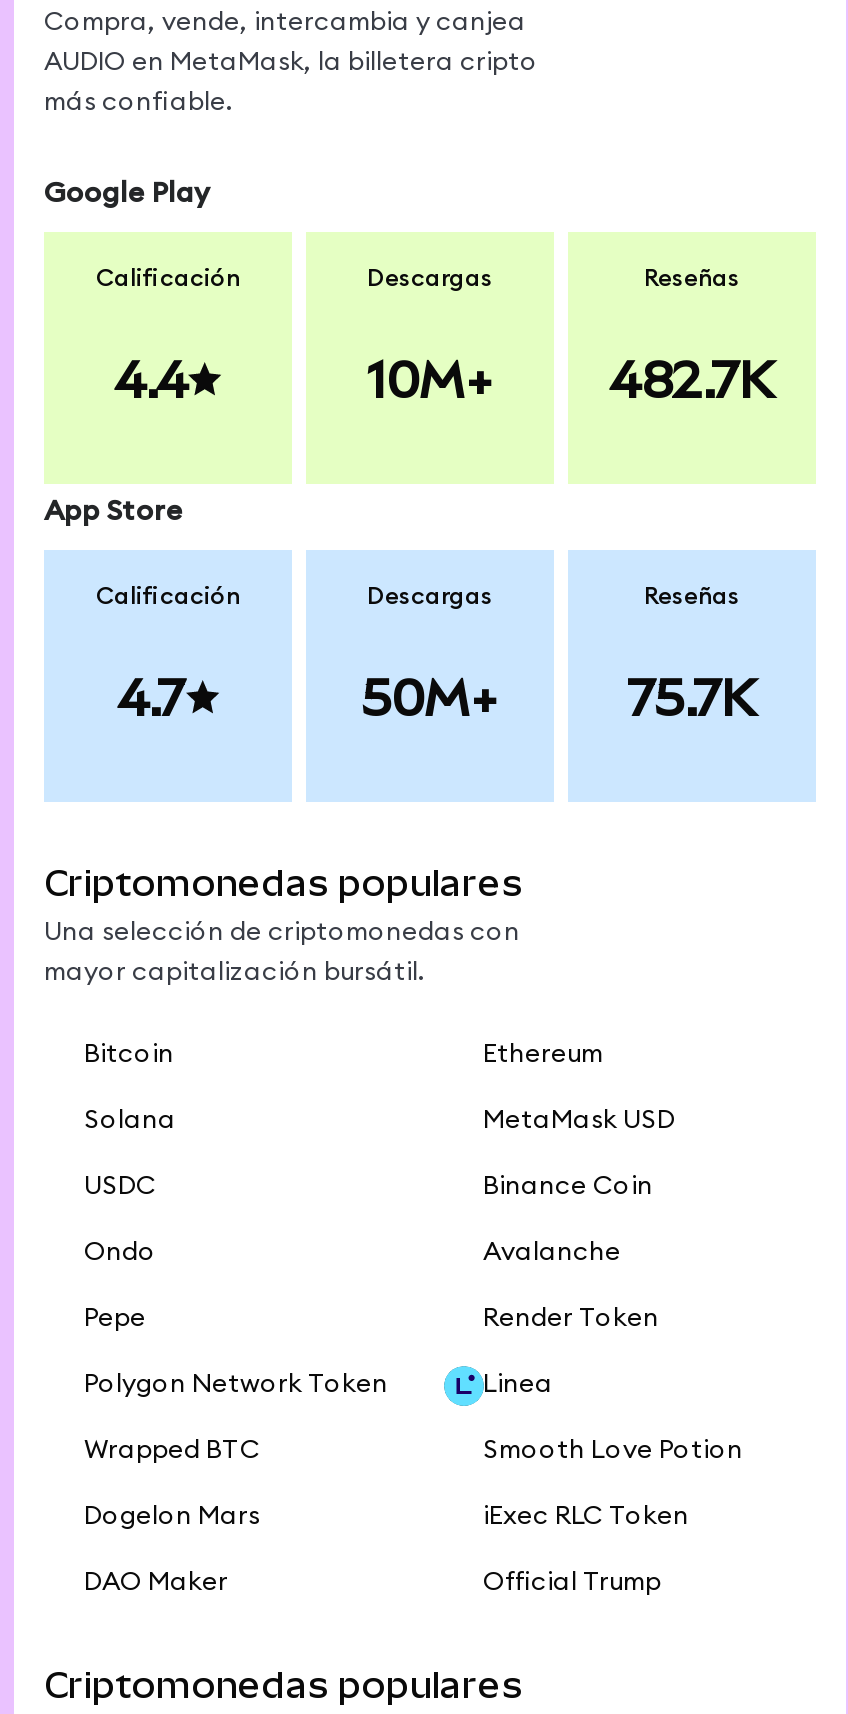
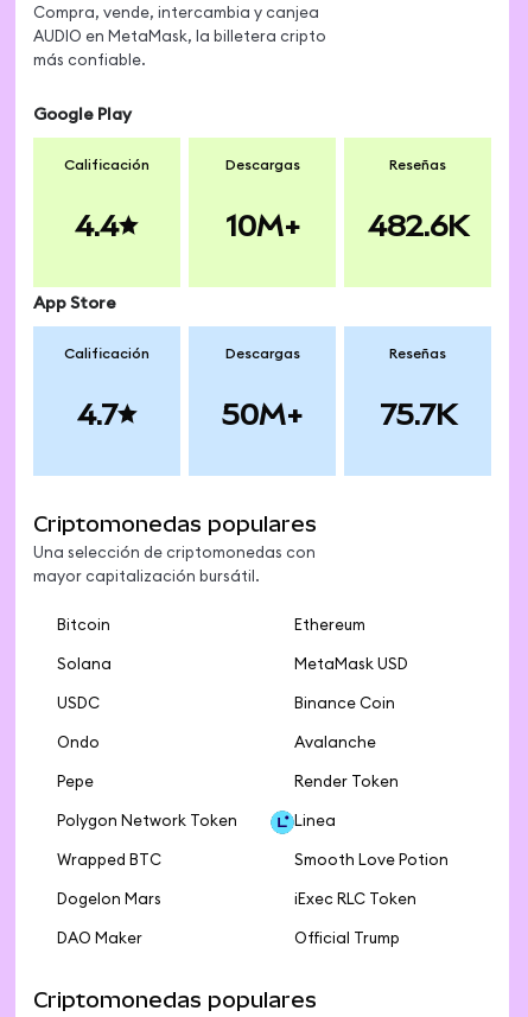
- 482.7K
+ 482.6K
